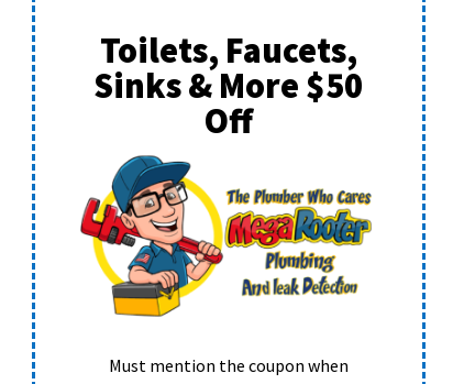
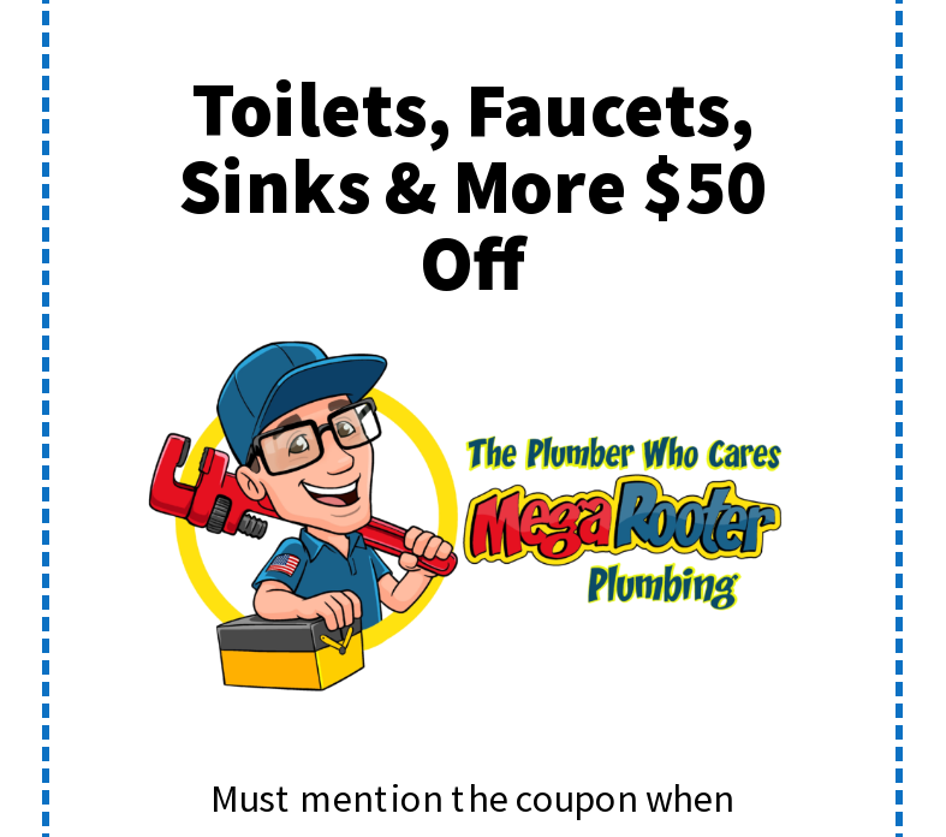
- [image]
+ [image]
